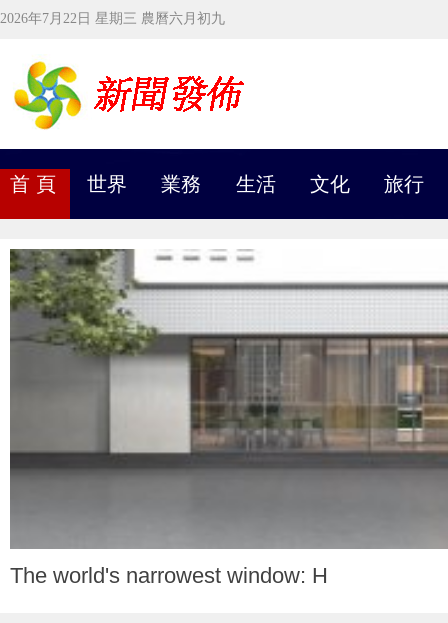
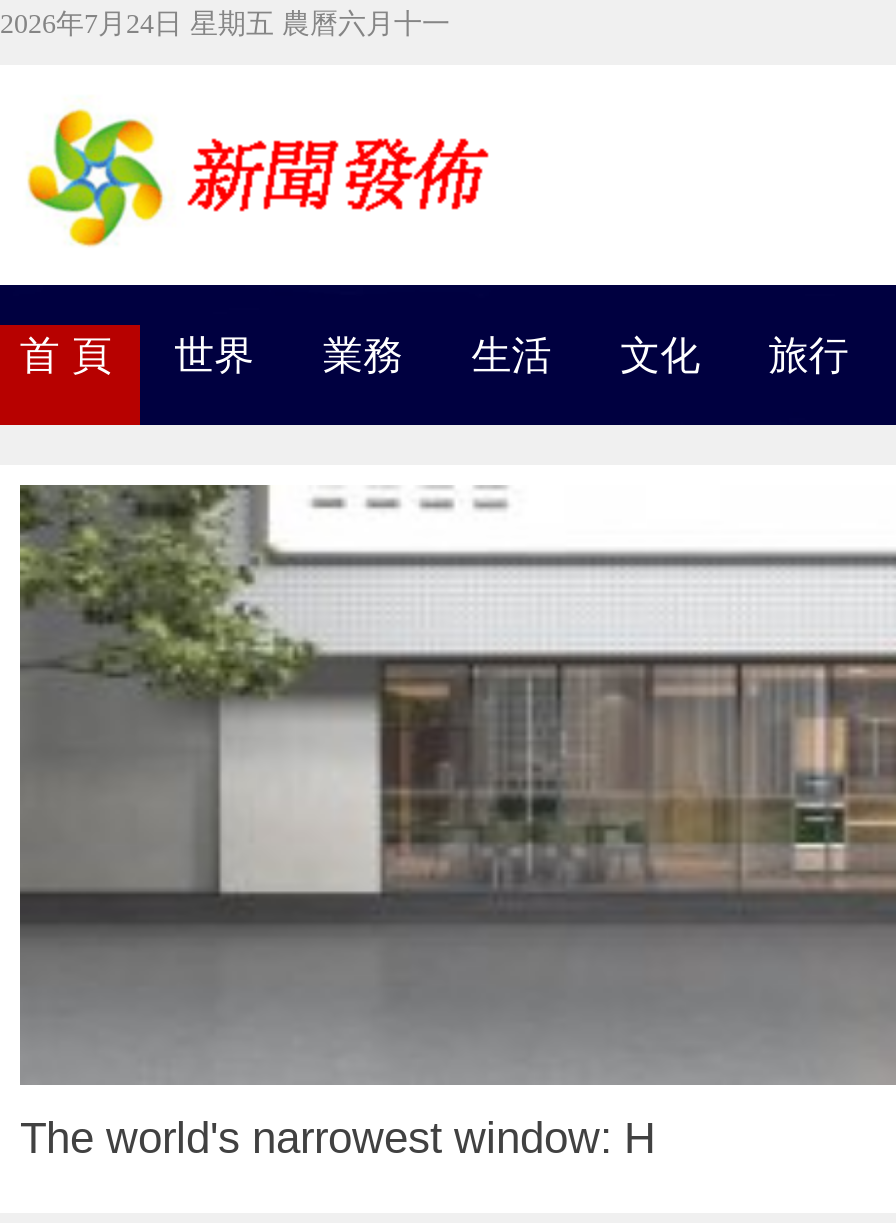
- 2026年7月22日 星期三 農曆六月初九
+ 2026年7月24日 星期五 農曆六月十一
